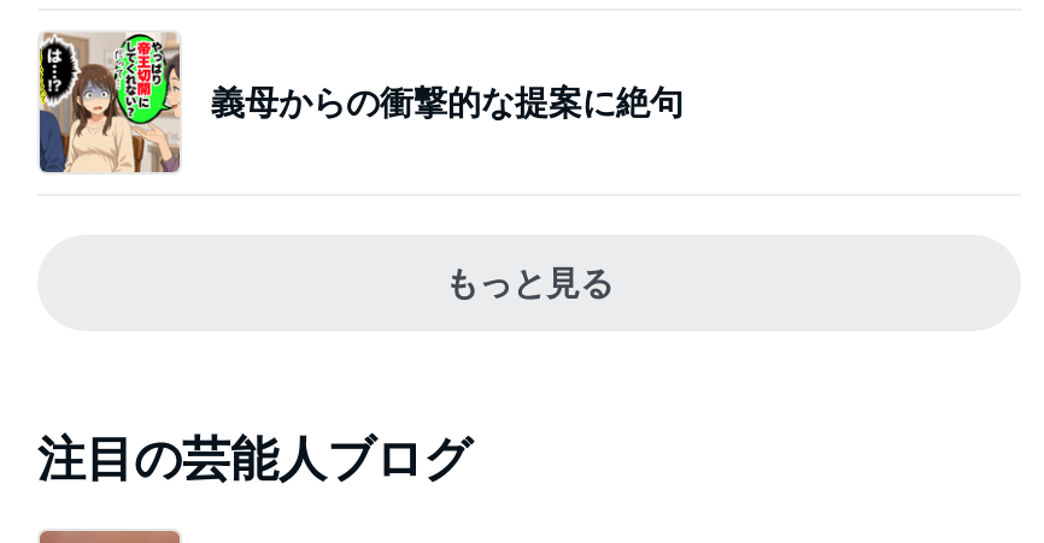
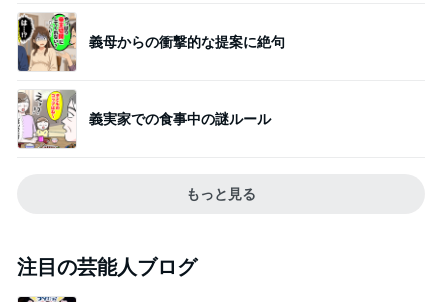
+ [image]
+ 義実家での食事中の謎ルール
